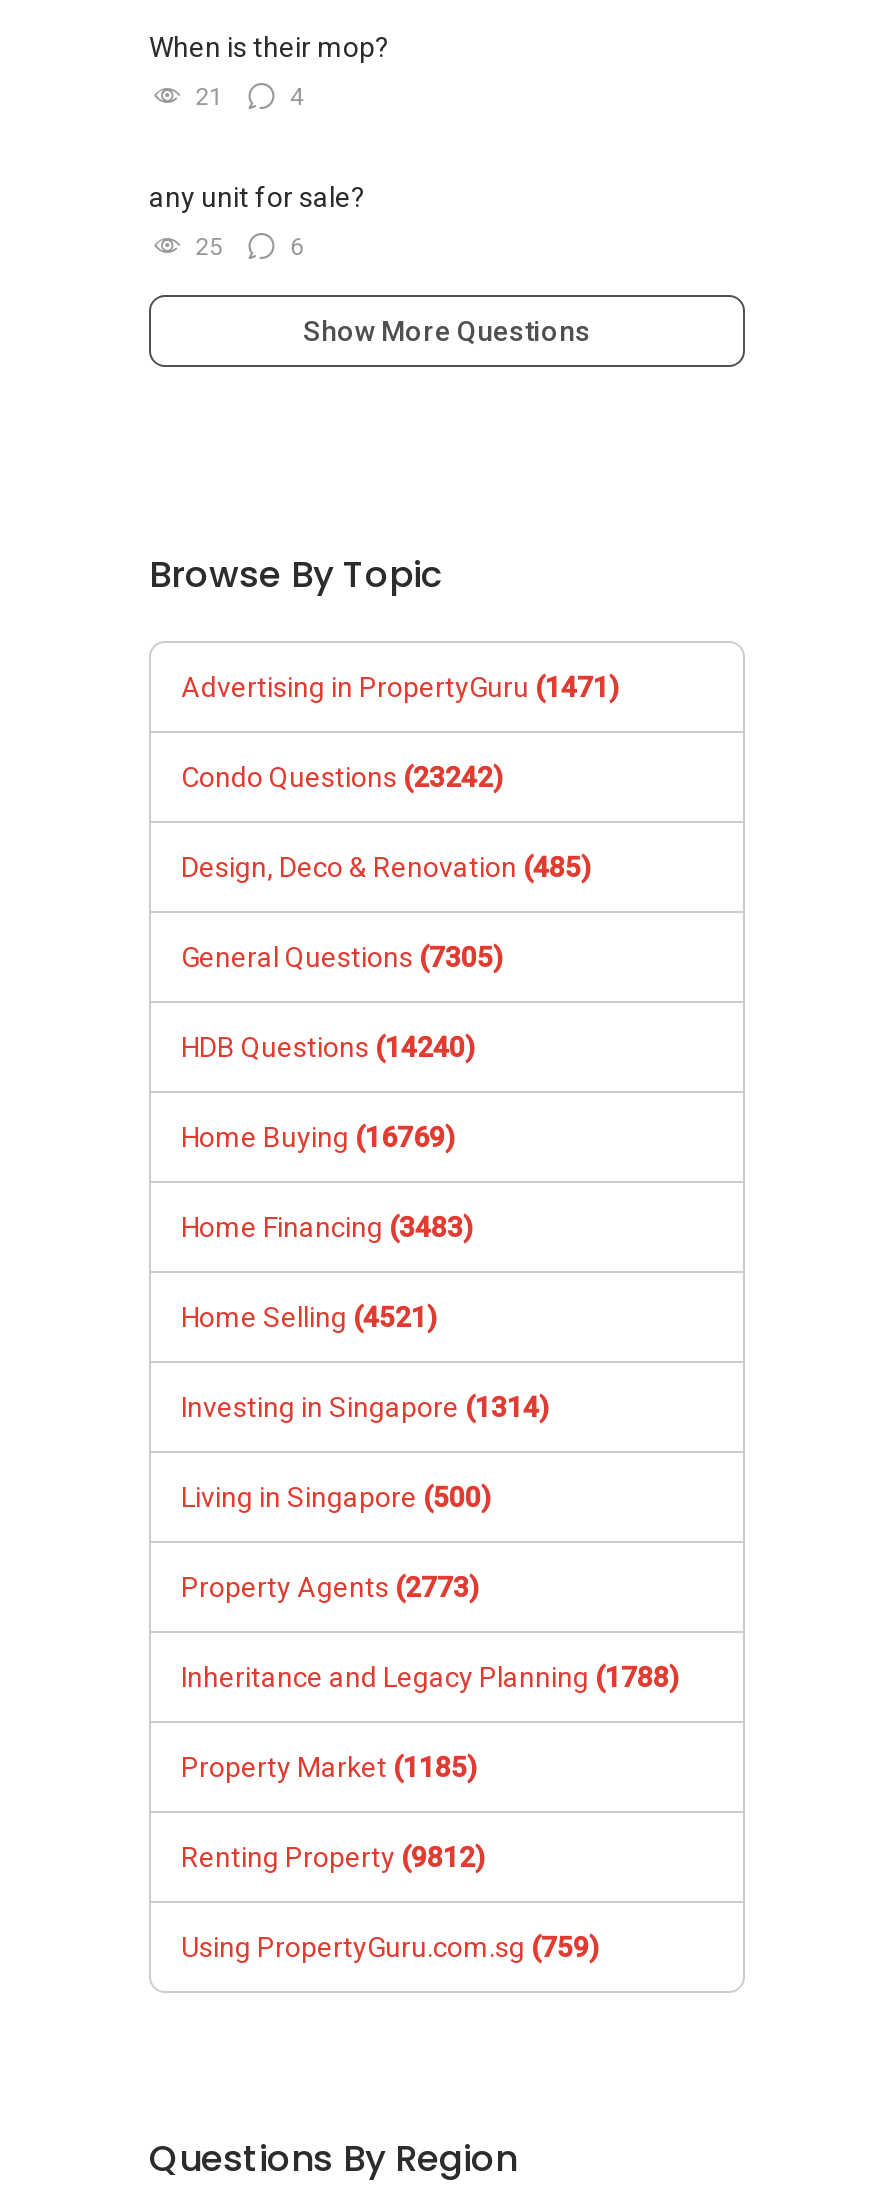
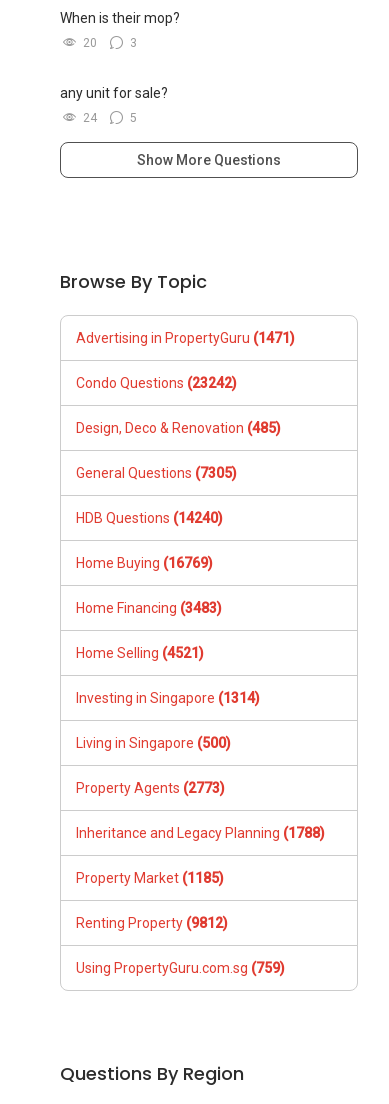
- 21
+ 20

- 4
+ 3

- 25
+ 24

- 6
+ 5
